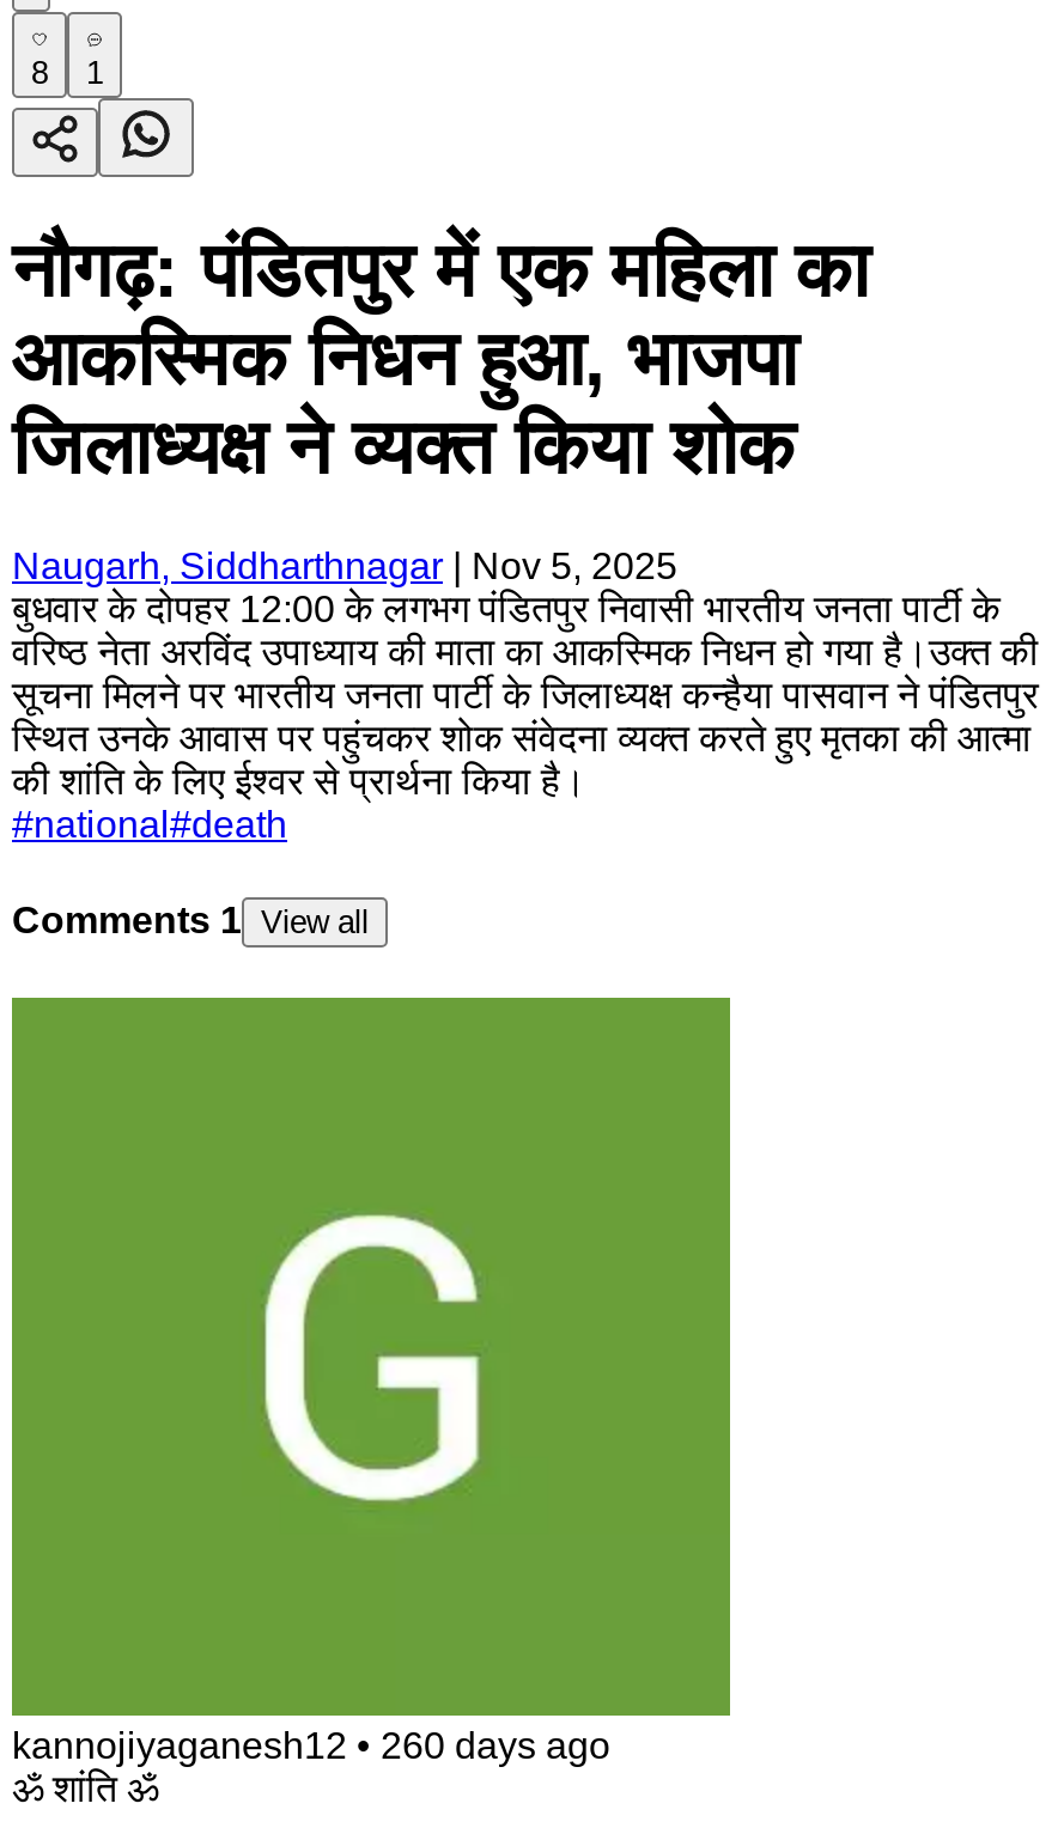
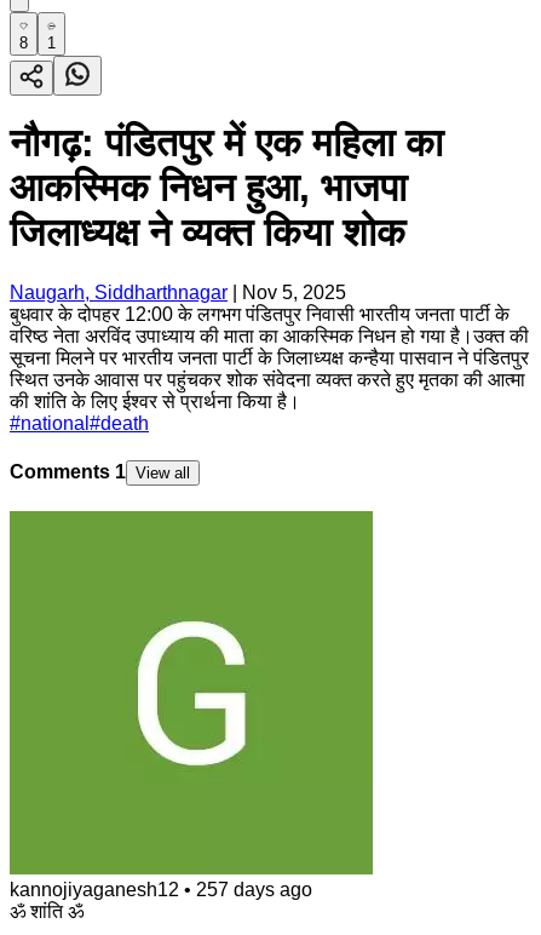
- kannojiyaganesh12 • 260 days ago
+ kannojiyaganesh12 • 257 days ago
